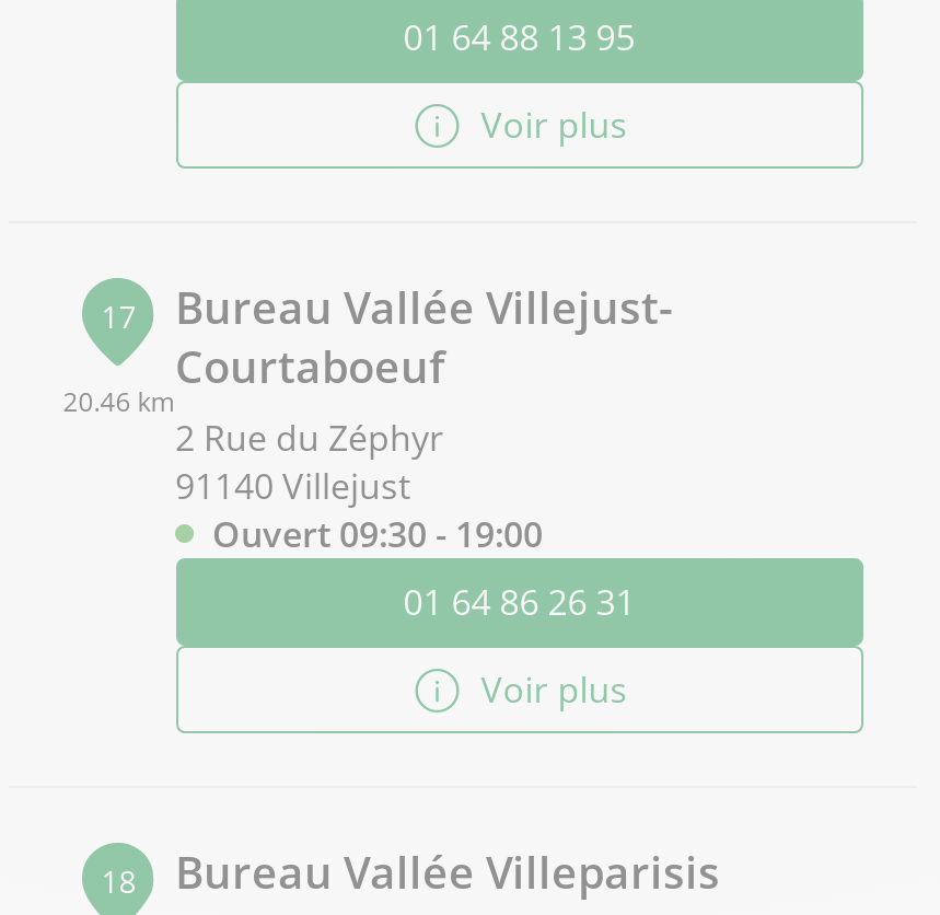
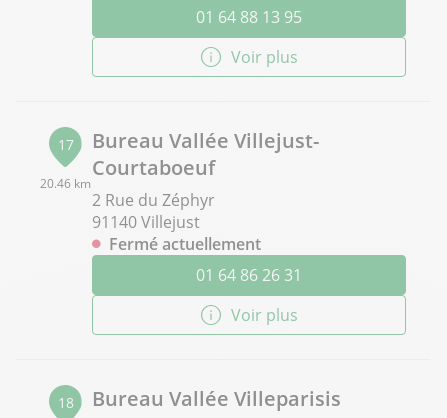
- Ouvert 09:30 - 19:00
+ Fermé actuellement
